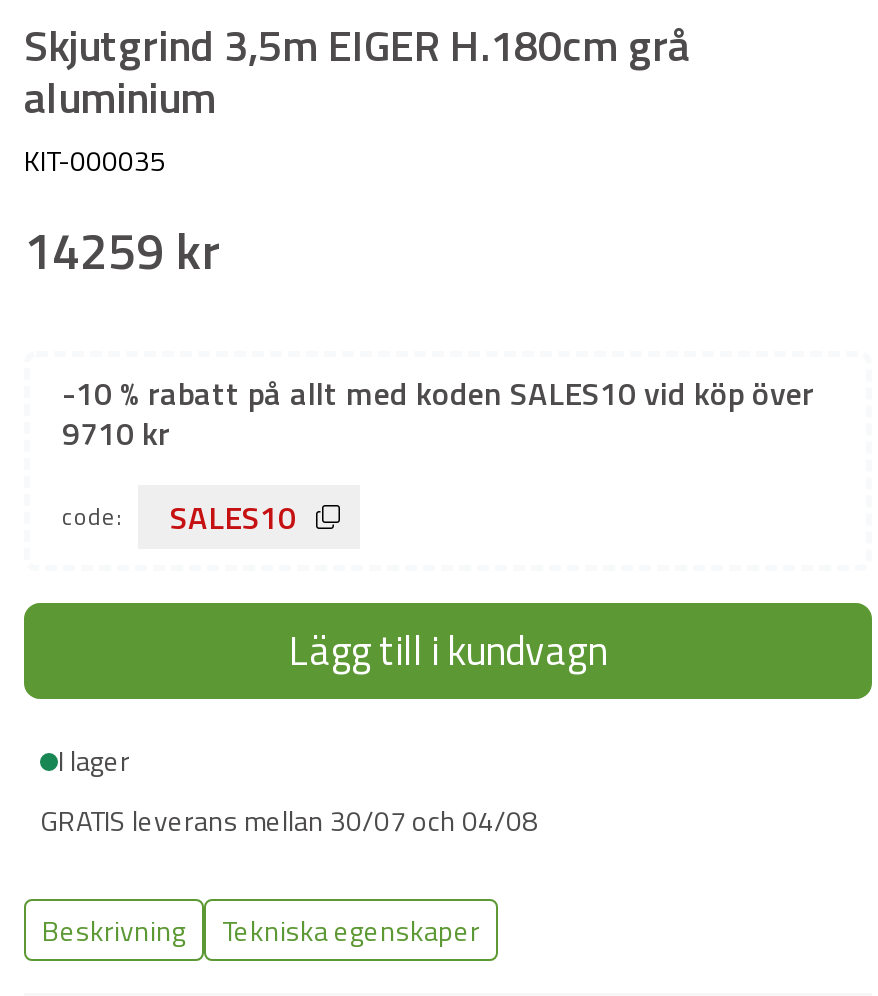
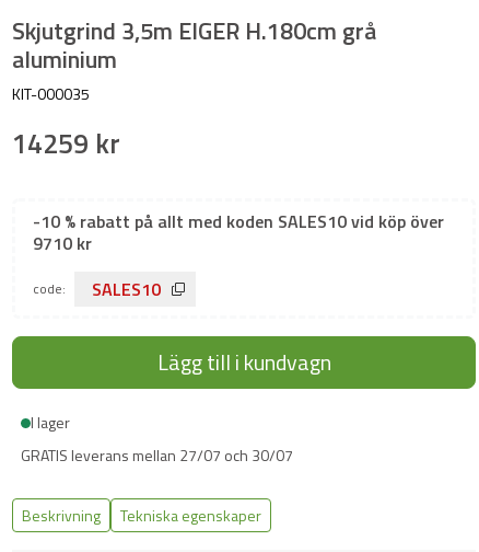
- GRATIS leverans mellan 30/07 och 04/08
+ GRATIS leverans mellan 27/07 och 30/07
